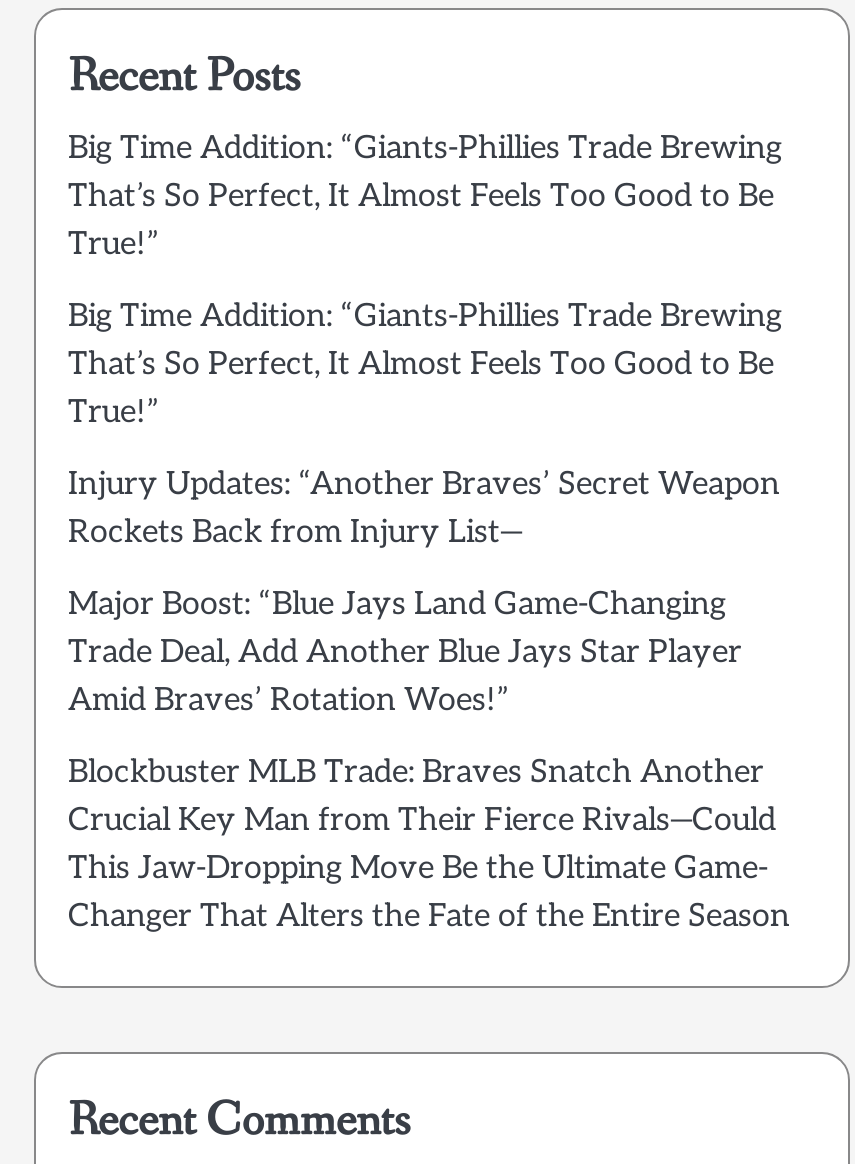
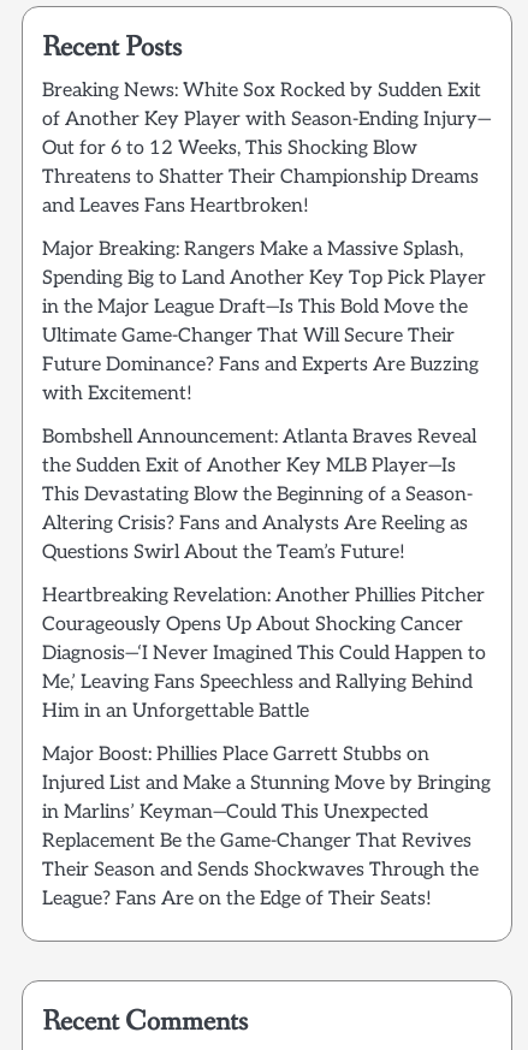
- Big Time Addition: “Giants-Phillies Trade Brewing
- That’s So Perfect, It Almost Feels Too Good to Be
- True!”
+ Breaking News: White Sox Rocked by Sudden Exit
+ of Another Key Player with Season-Ending Injury—
+ Out for 6 to 12 Weeks, This Shocking Blow
+ Threatens to Shatter Their Championship Dreams
+ and Leaves Fans Heartbroken!

- Big Time Addition: “Giants-Phillies Trade Brewing
- That’s So Perfect, It Almost Feels Too Good to Be
- True!”
+ Major Breaking: Rangers Make a Massive Splash,
+ Spending Big to Land Another Key Top Pick Player
+ in the Major League Draft—Is This Bold Move the
+ Ultimate Game-Changer That Will Secure Their
+ Future Dominance? Fans and Experts Are Buzzing
+ with Excitement!

- Injury Updates: “Another Braves’ Secret Weapon
- Rockets Back from Injury List—
+ Bombshell Announcement: Atlanta Braves Reveal
+ the Sudden Exit of Another Key MLB Player—Is
+ This Devastating Blow the Beginning of a Season-
+ Altering Crisis? Fans and Analysts Are Reeling as
+ Questions Swirl About the Team’s Future!

- Major Boost: “Blue Jays Land Game-Changing
- Trade Deal, Add Another Blue Jays Star Player
- Amid Braves’ Rotation Woes!”
+ Heartbreaking Revelation: Another Phillies Pitcher
+ Courageously Opens Up About Shocking Cancer
+ Diagnosis—‘I Never Imagined This Could Happen to
+ Me,’ Leaving Fans Speechless and Rallying Behind
+ Him in an Unforgettable Battle

- Blockbuster MLB Trade: Braves Snatch Another
- Crucial Key Man from Their Fierce Rivals—Could
- This Jaw-Dropping Move Be the Ultimate Game-
- Changer That Alters the Fate of the Entire Season
+ Major Boost: Phillies Place Garrett Stubbs on
+ Injured List and Make a Stunning Move by Bringing
+ in Marlins’ Keyman—Could This Unexpected
+ Replacement Be the Game-Changer That Revives
+ Their Season and Sends Shockwaves Through the
+ League? Fans Are on the Edge of Their Seats!
